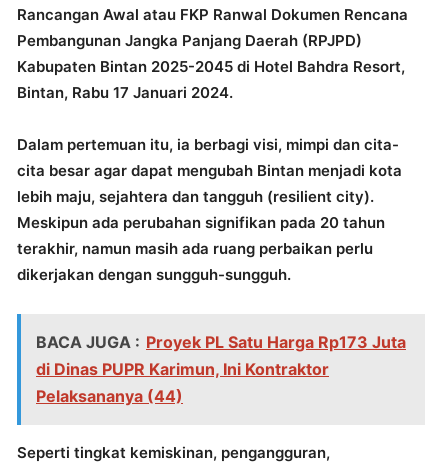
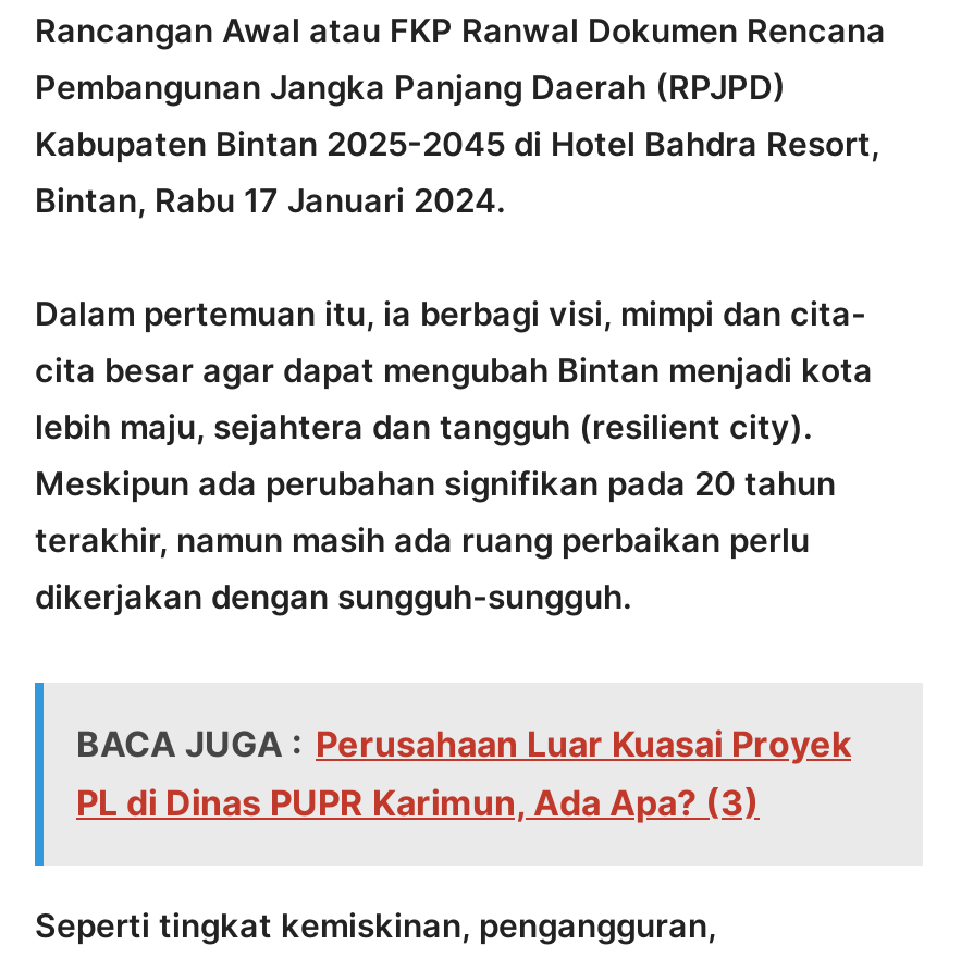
- BACA JUGA : Proyek PL Satu Harga Rp173 Juta
- di Dinas PUPR Karimun, Ini Kontraktor
- Pelaksananya (44)
+ BACA JUGA : Perusahaan Luar Kuasai Proyek
+ PL di Dinas PUPR Karimun, Ada Apa? (3)
